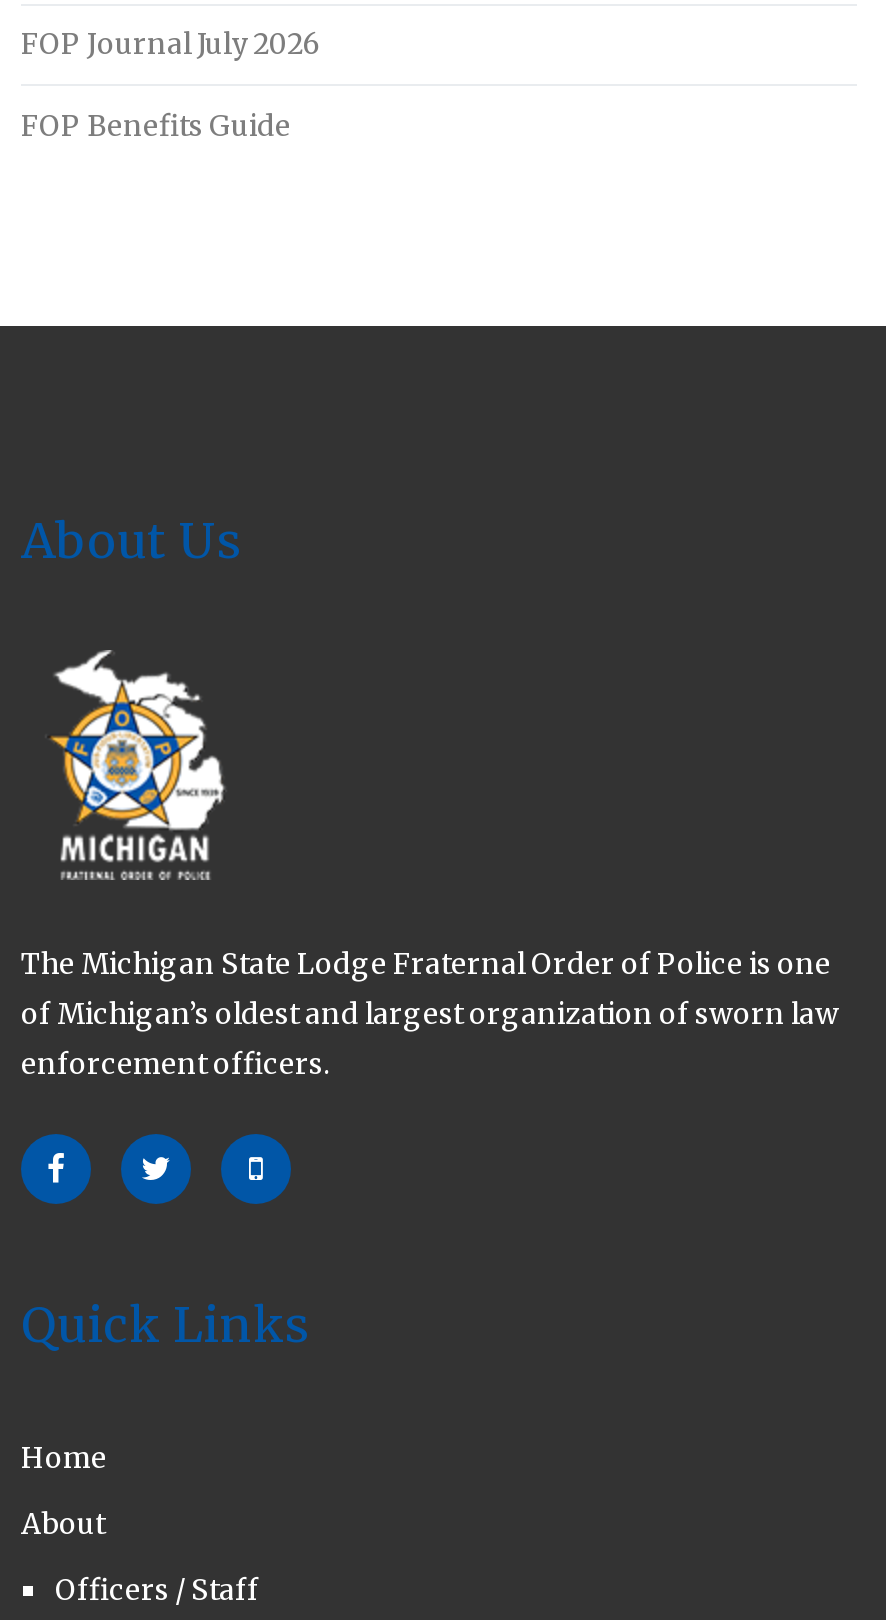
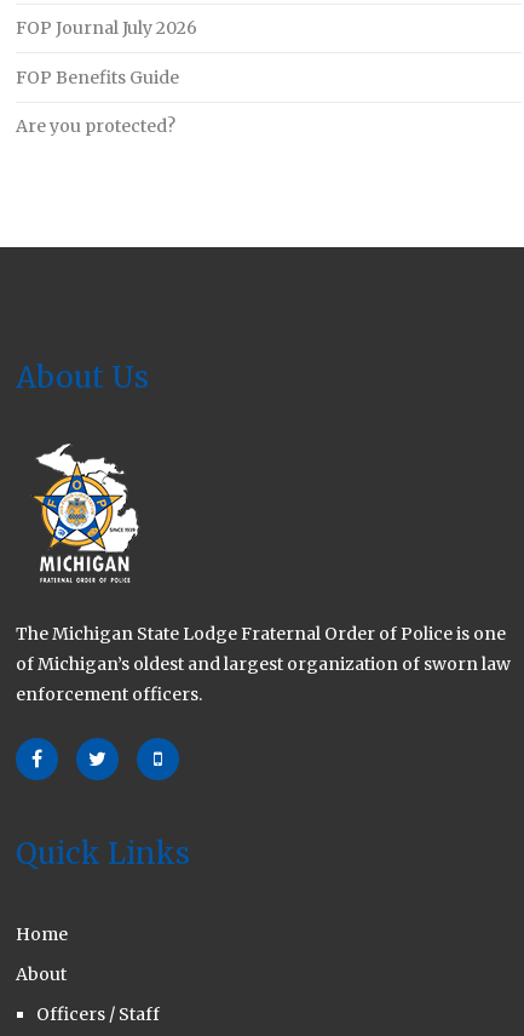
+ Are you protected?
